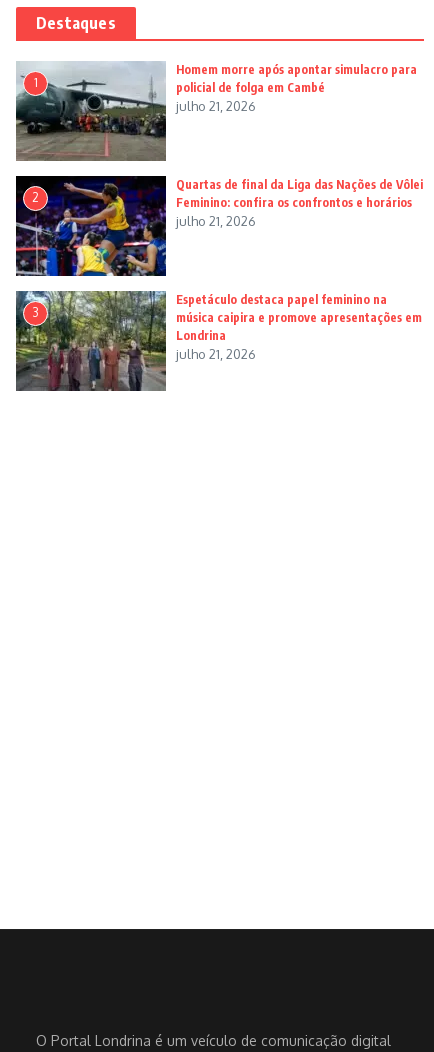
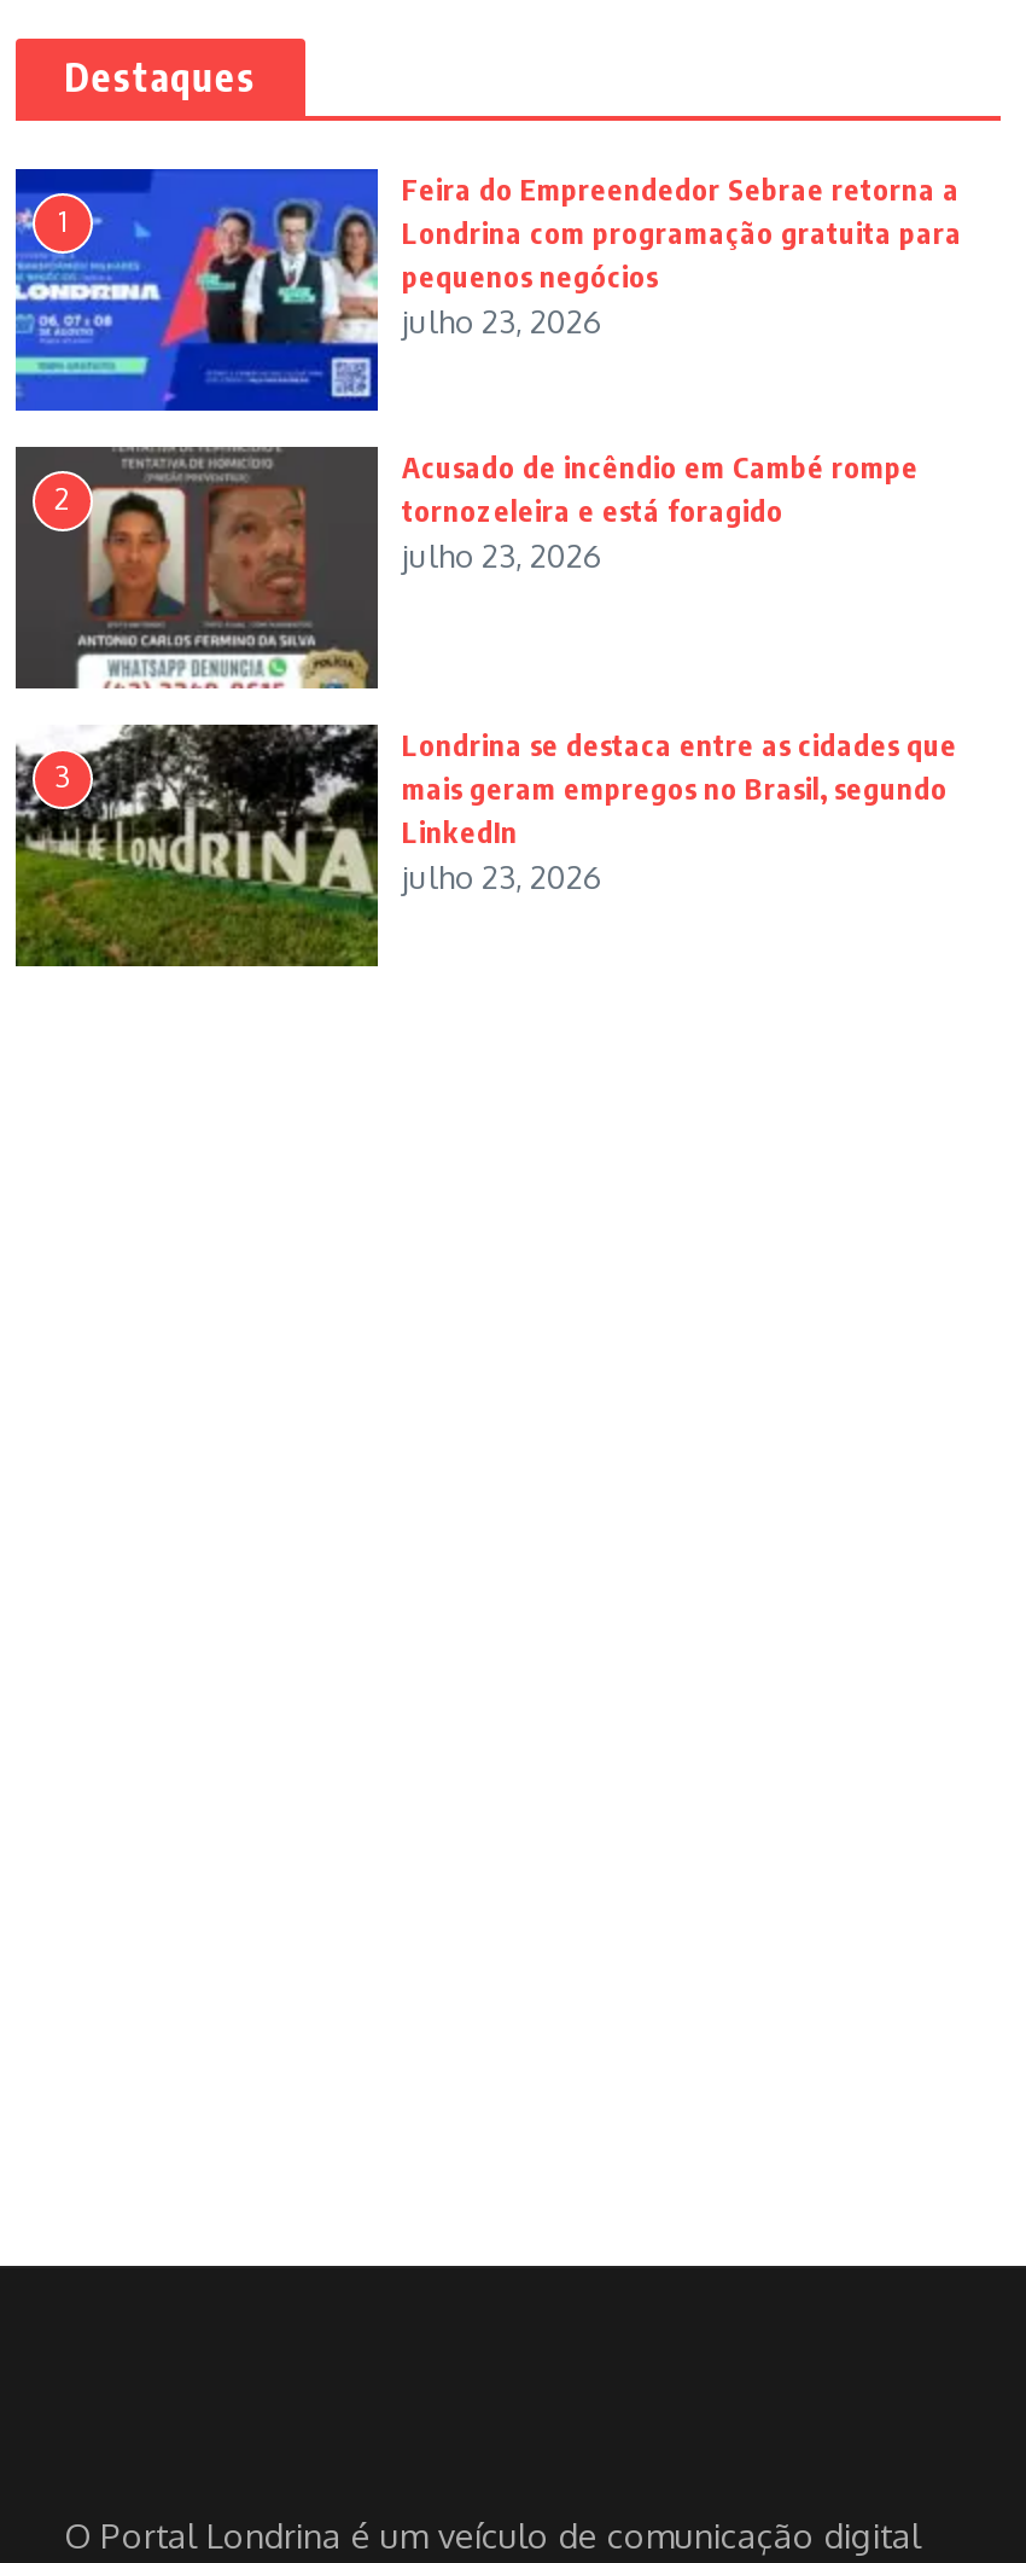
- [image]
- Homem morre após apontar simulacro para
- policial de folga em Cambé
- julho 21, 2026
+ [image]
+ Feira do Empreendedor Sebrae retorna a
+ Londrina com programação gratuita para
+ pequenos negócios
+ julho 23, 2026

- [image]
- Quartas de final da Liga das Nações de Vôlei
- Feminino: confira os confrontos e horários
- julho 21, 2026
+ [image]
+ Acusado de incêndio em Cambé rompe
+ tornozeleira e está foragido
+ julho 23, 2026

- [image]
- Espetáculo destaca papel feminino na
- música caipira e promove apresentações em
- Londrina
- julho 21, 2026
+ [image]
+ Londrina se destaca entre as cidades que
+ mais geram empregos no Brasil, segundo
+ LinkedIn
+ julho 23, 2026
